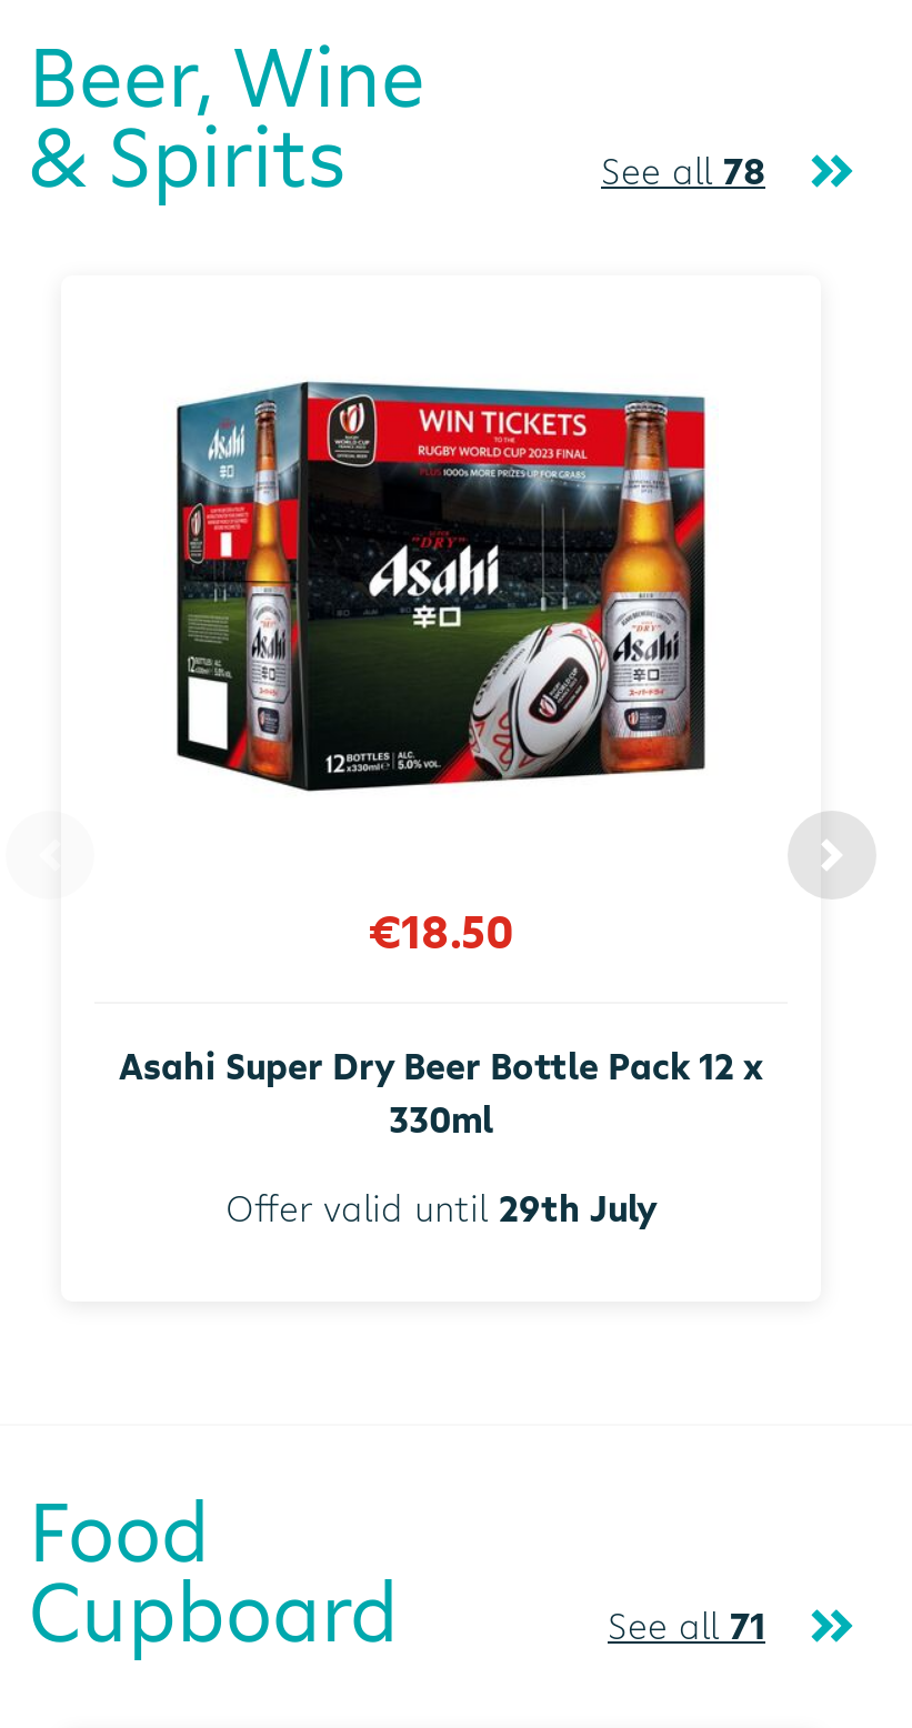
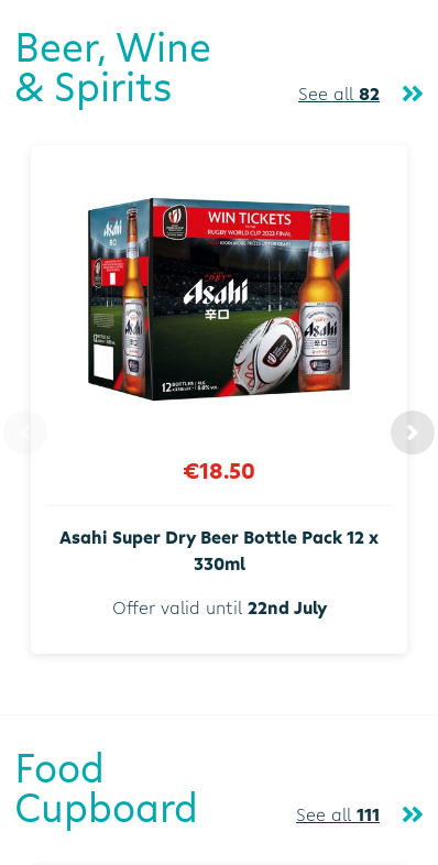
- See all 78
+ See all 82

- Offer valid until 29th July
+ Offer valid until 22nd July

- See all 71
+ See all 111
